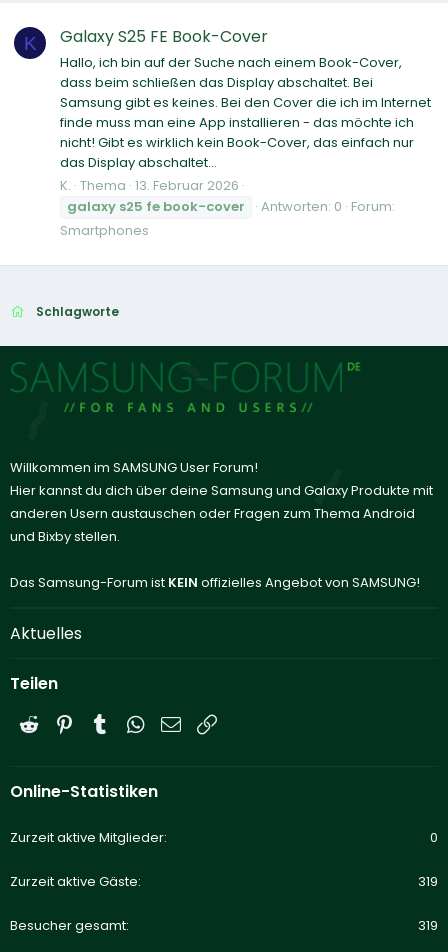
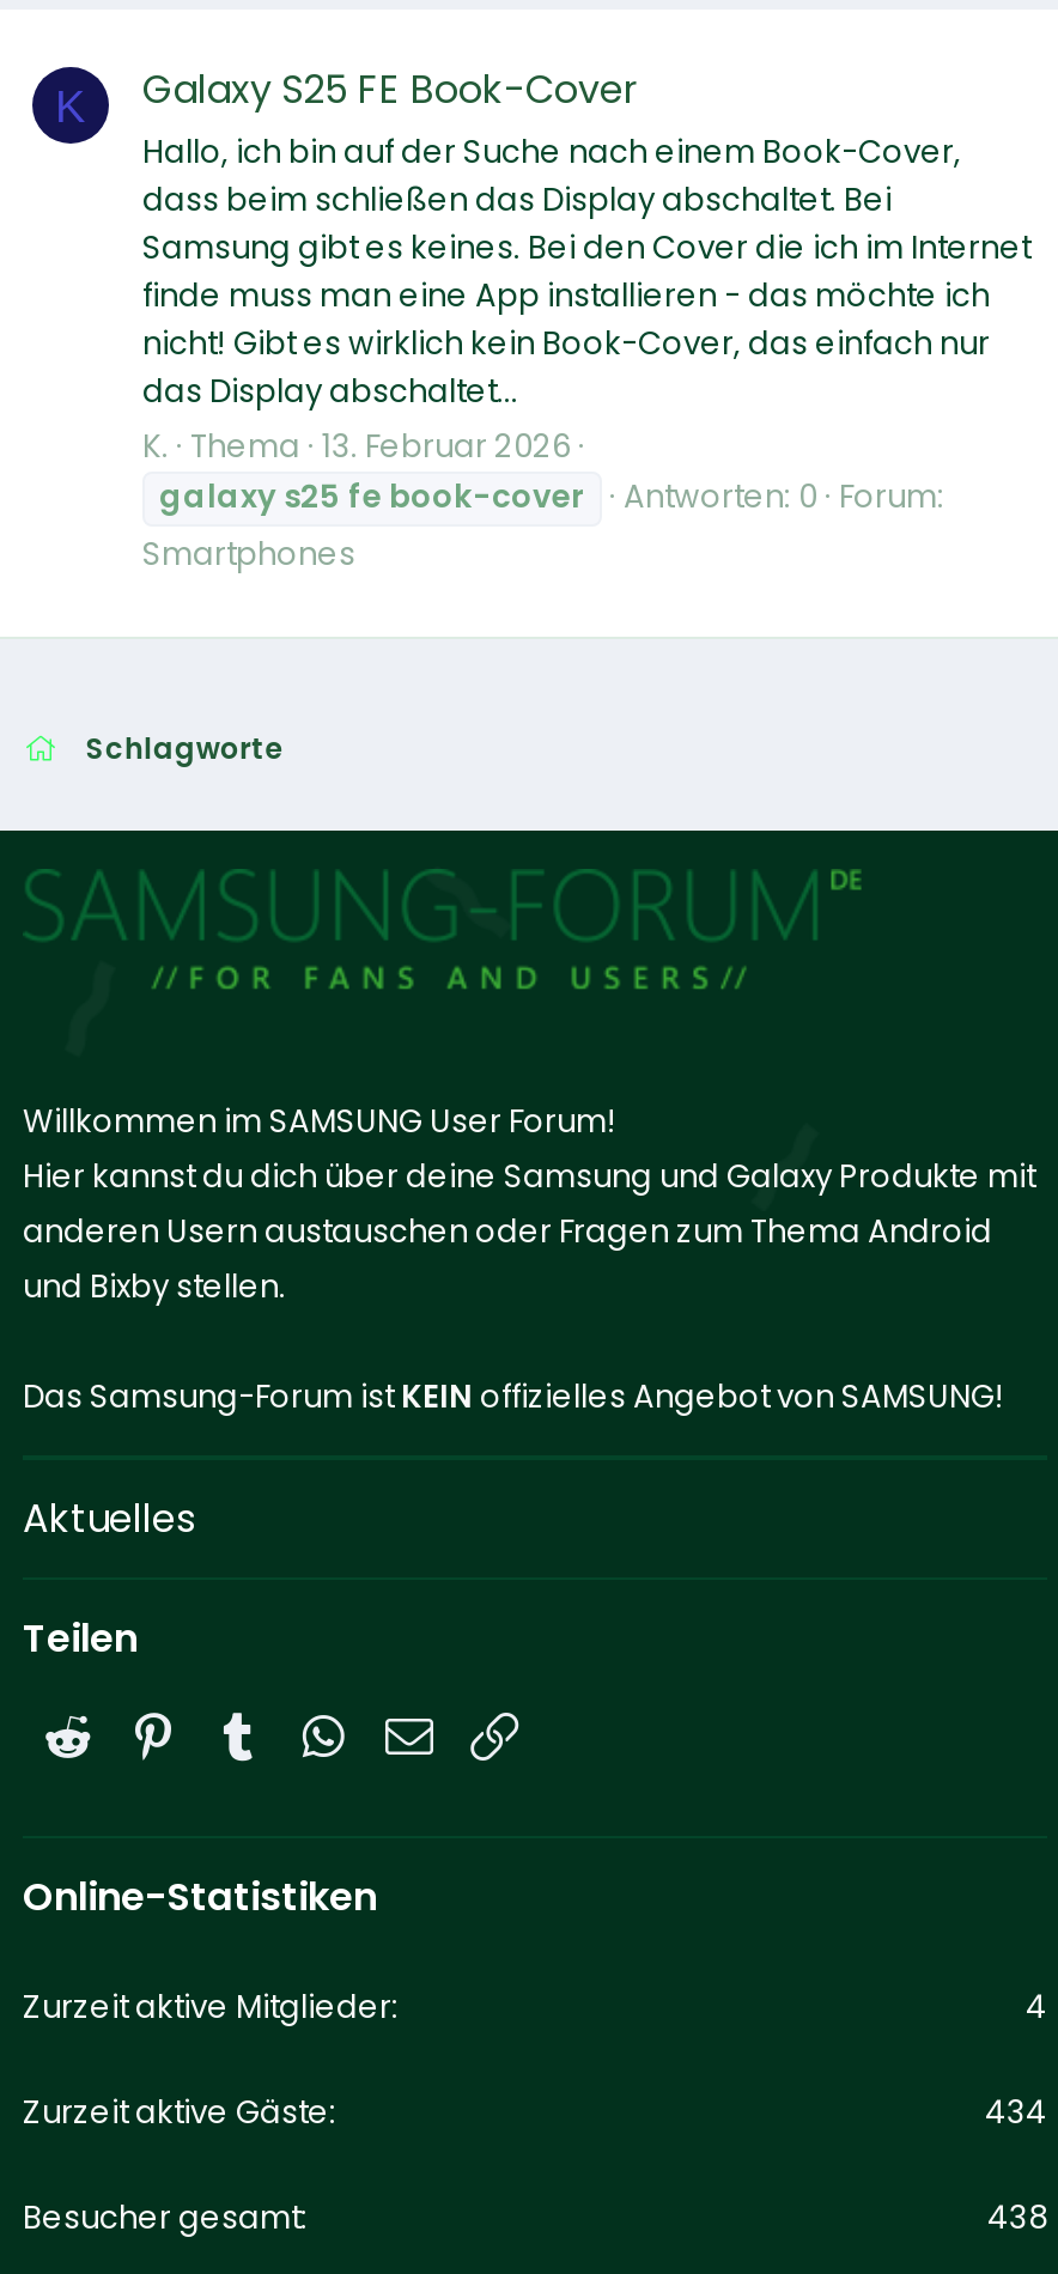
- 0
+ 4

- 319
+ 434

- 319
+ 438
